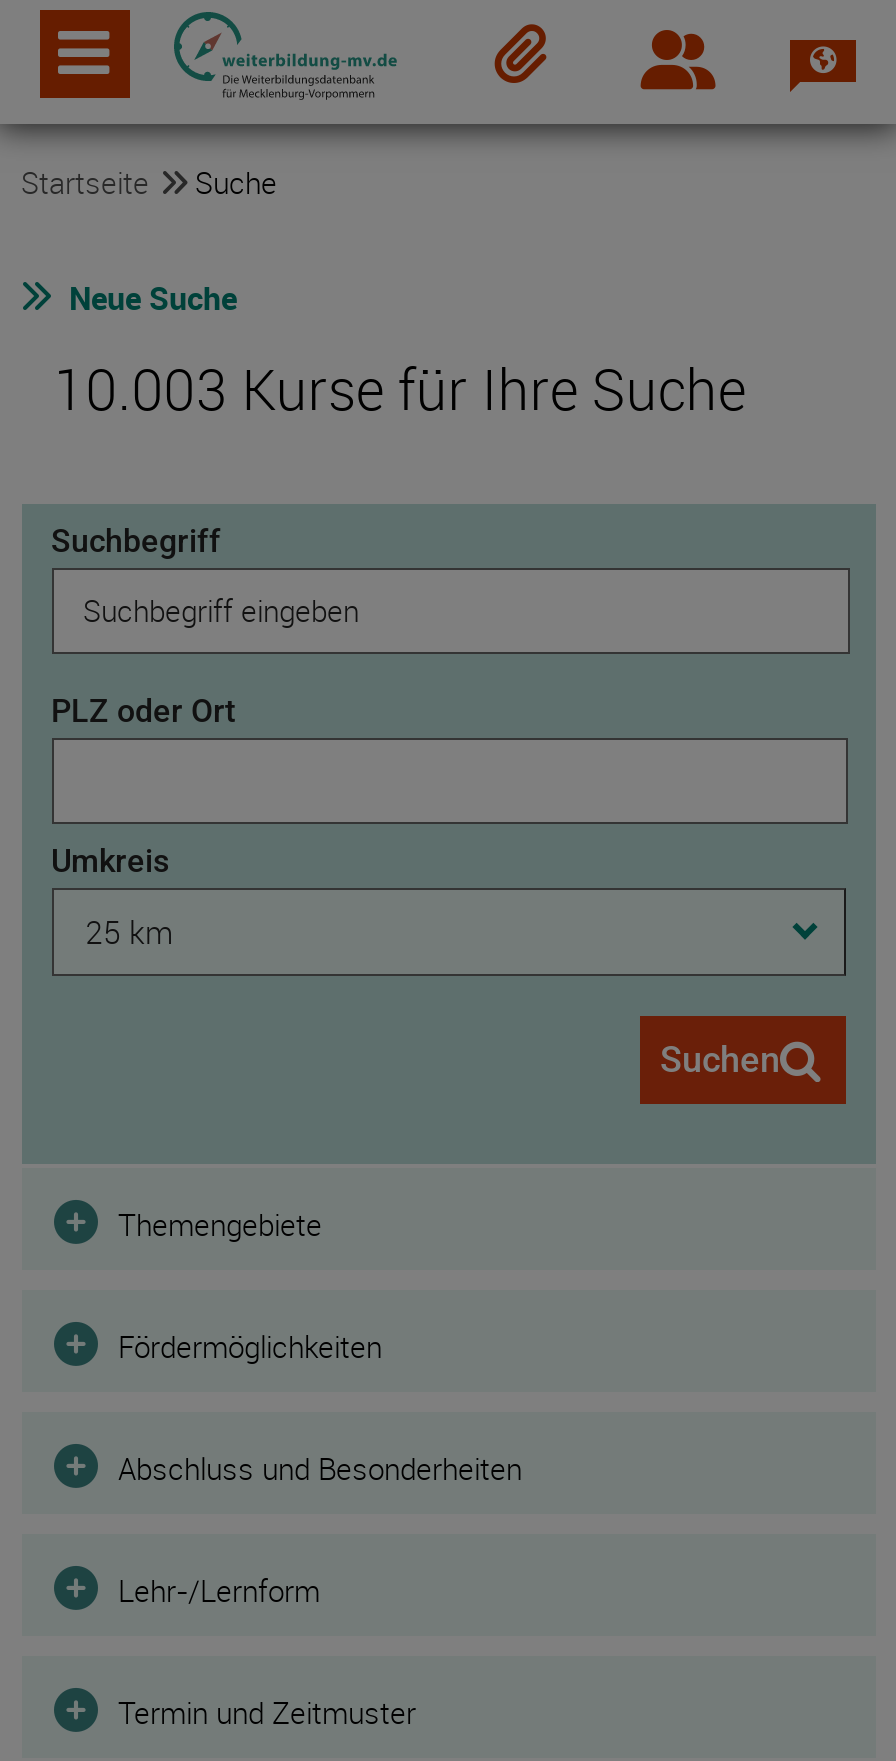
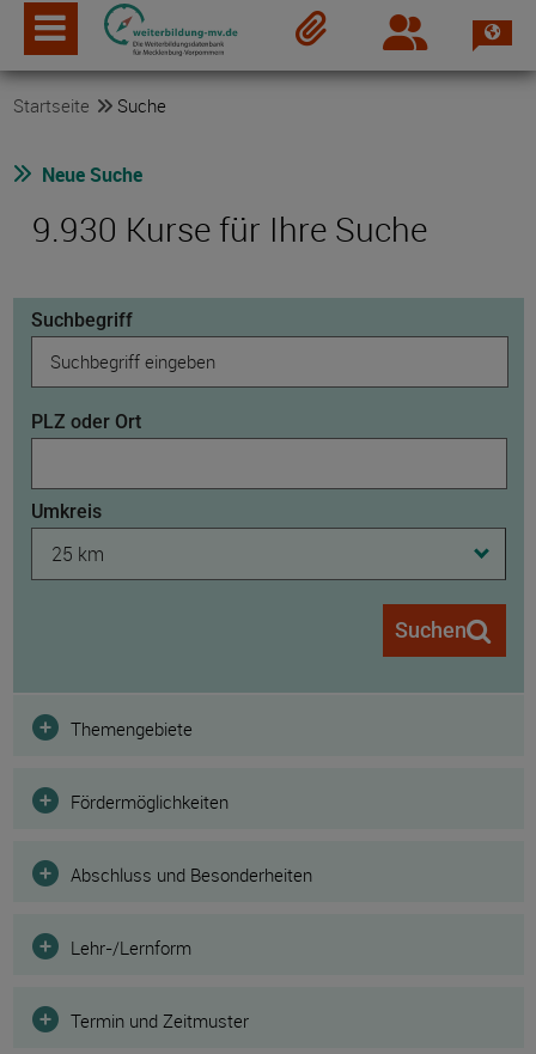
- 10.003 Kurse für Ihre Suche
+ 9.930 Kurse für Ihre Suche
